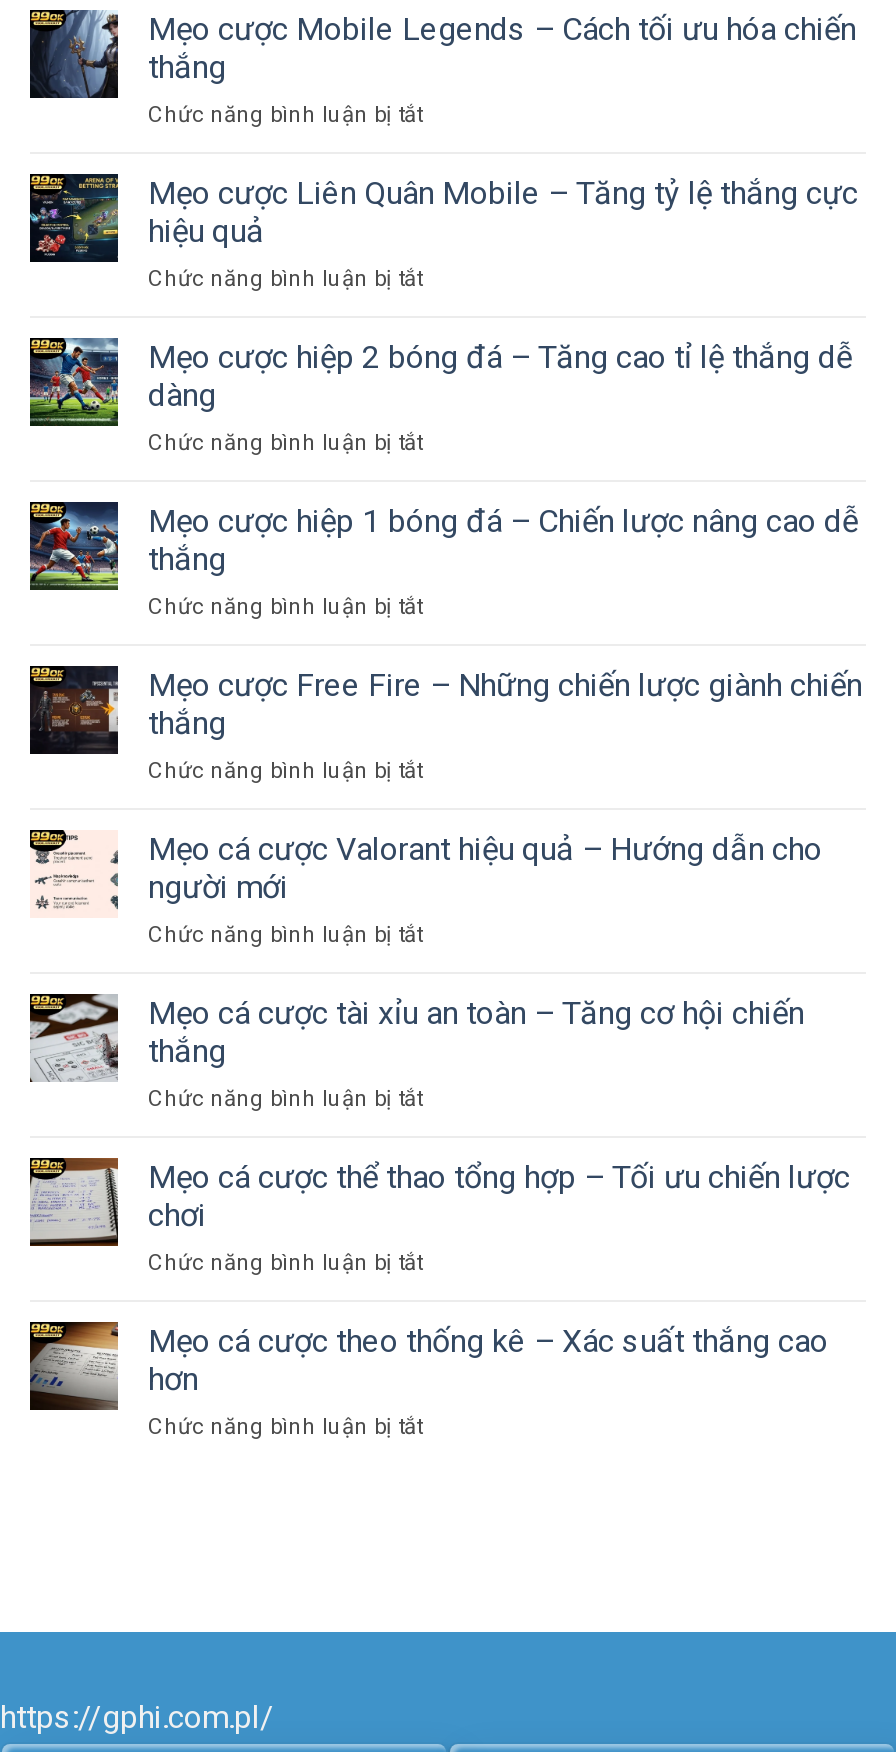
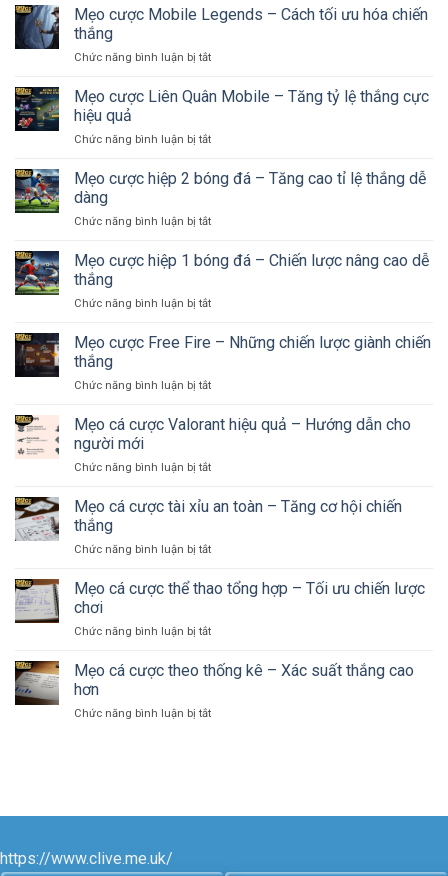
- https://gphi.com.pl/
+ https://www.clive.me.uk/
